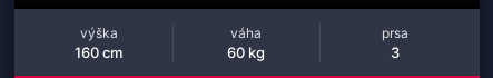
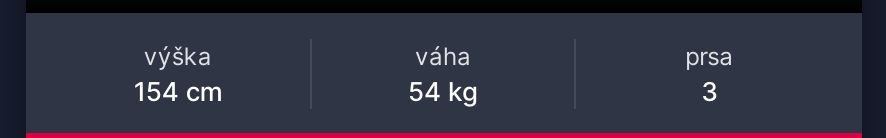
- 160 cm
+ 154 cm

- 60 kg
+ 54 kg
